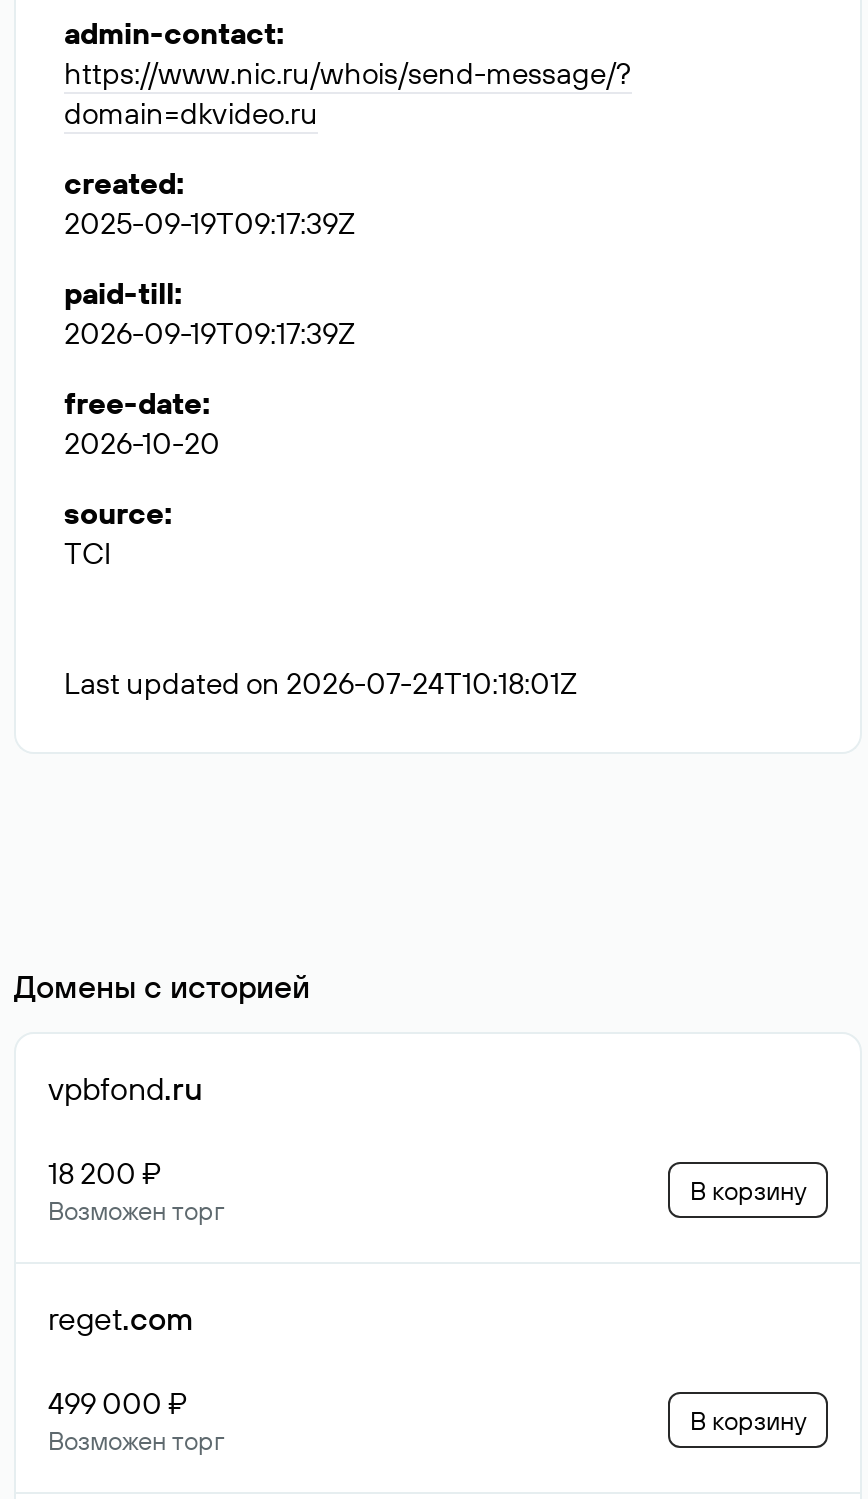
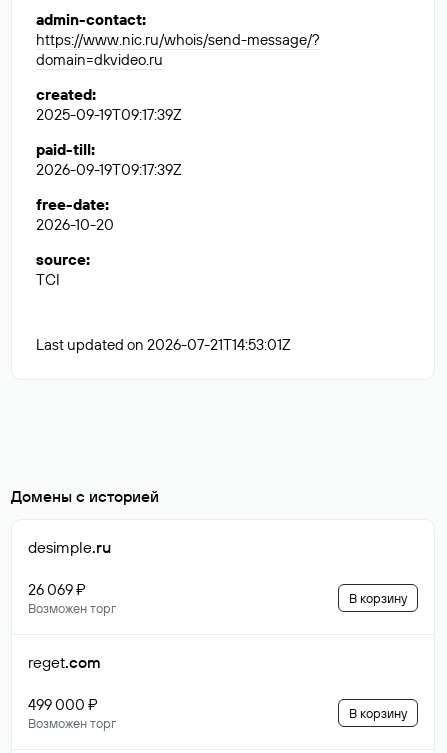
- Last updated on 2026-07-24T10:18:01Z
+ Last updated on 2026-07-21T14:53:01Z

- vpbfond.ru
+ desimple.ru

- 18 200 ₽
+ 26 069 ₽
